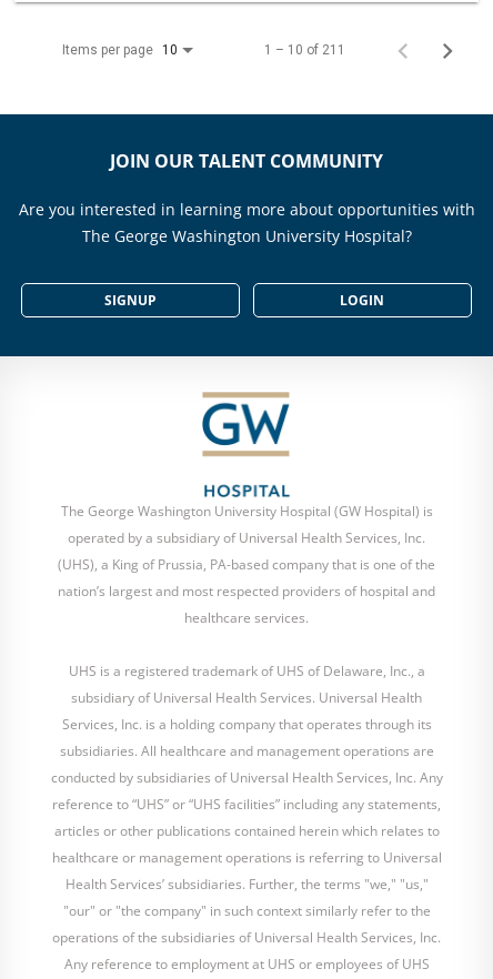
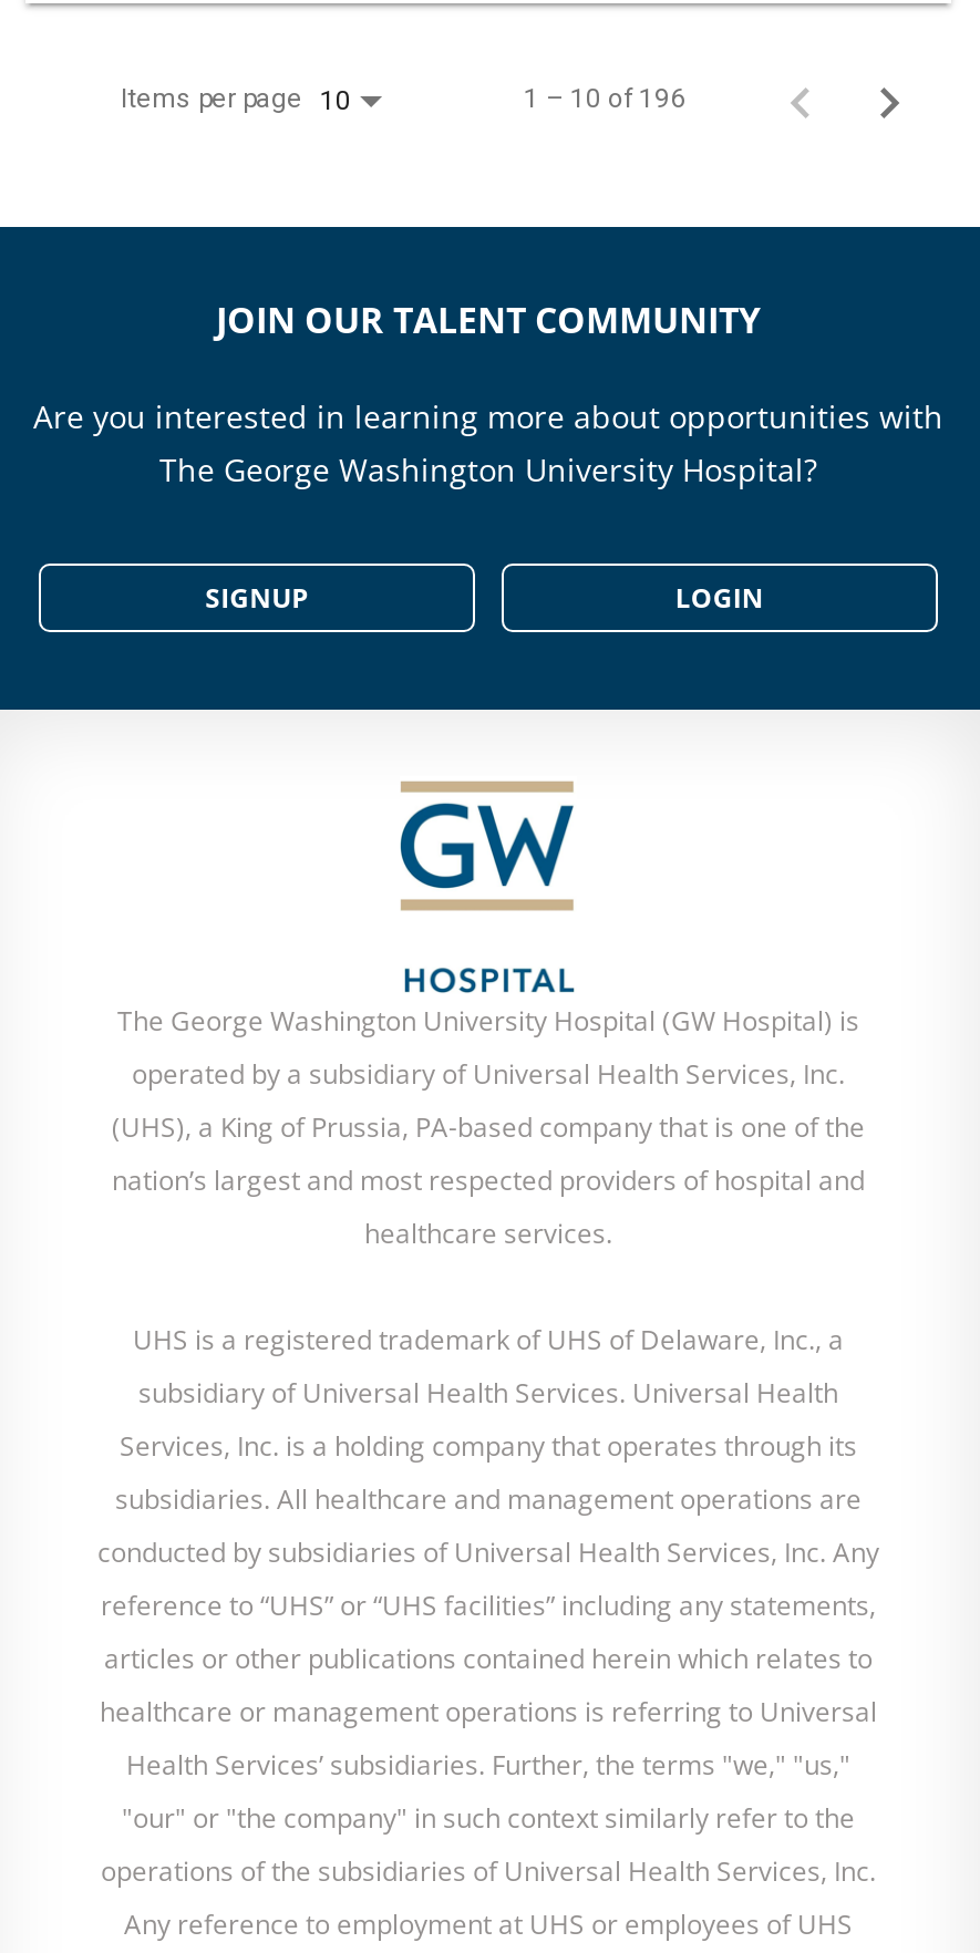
- 1 – 10 of 211
+ 1 – 10 of 196
